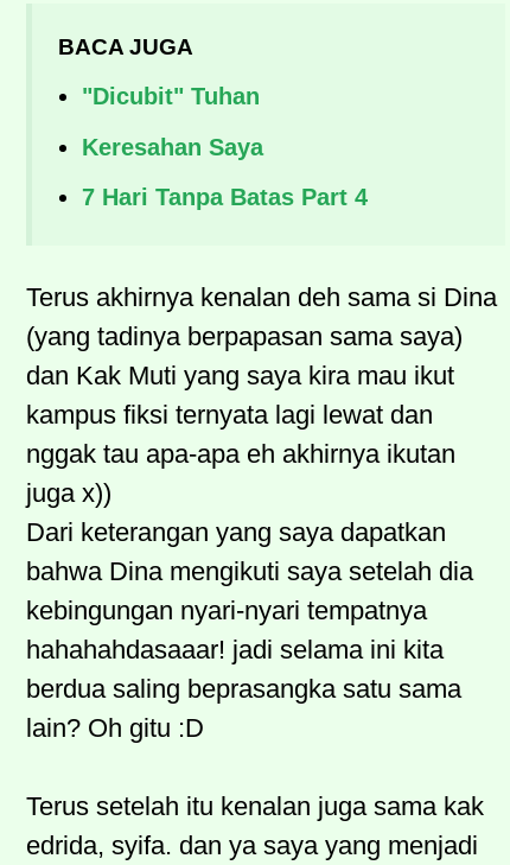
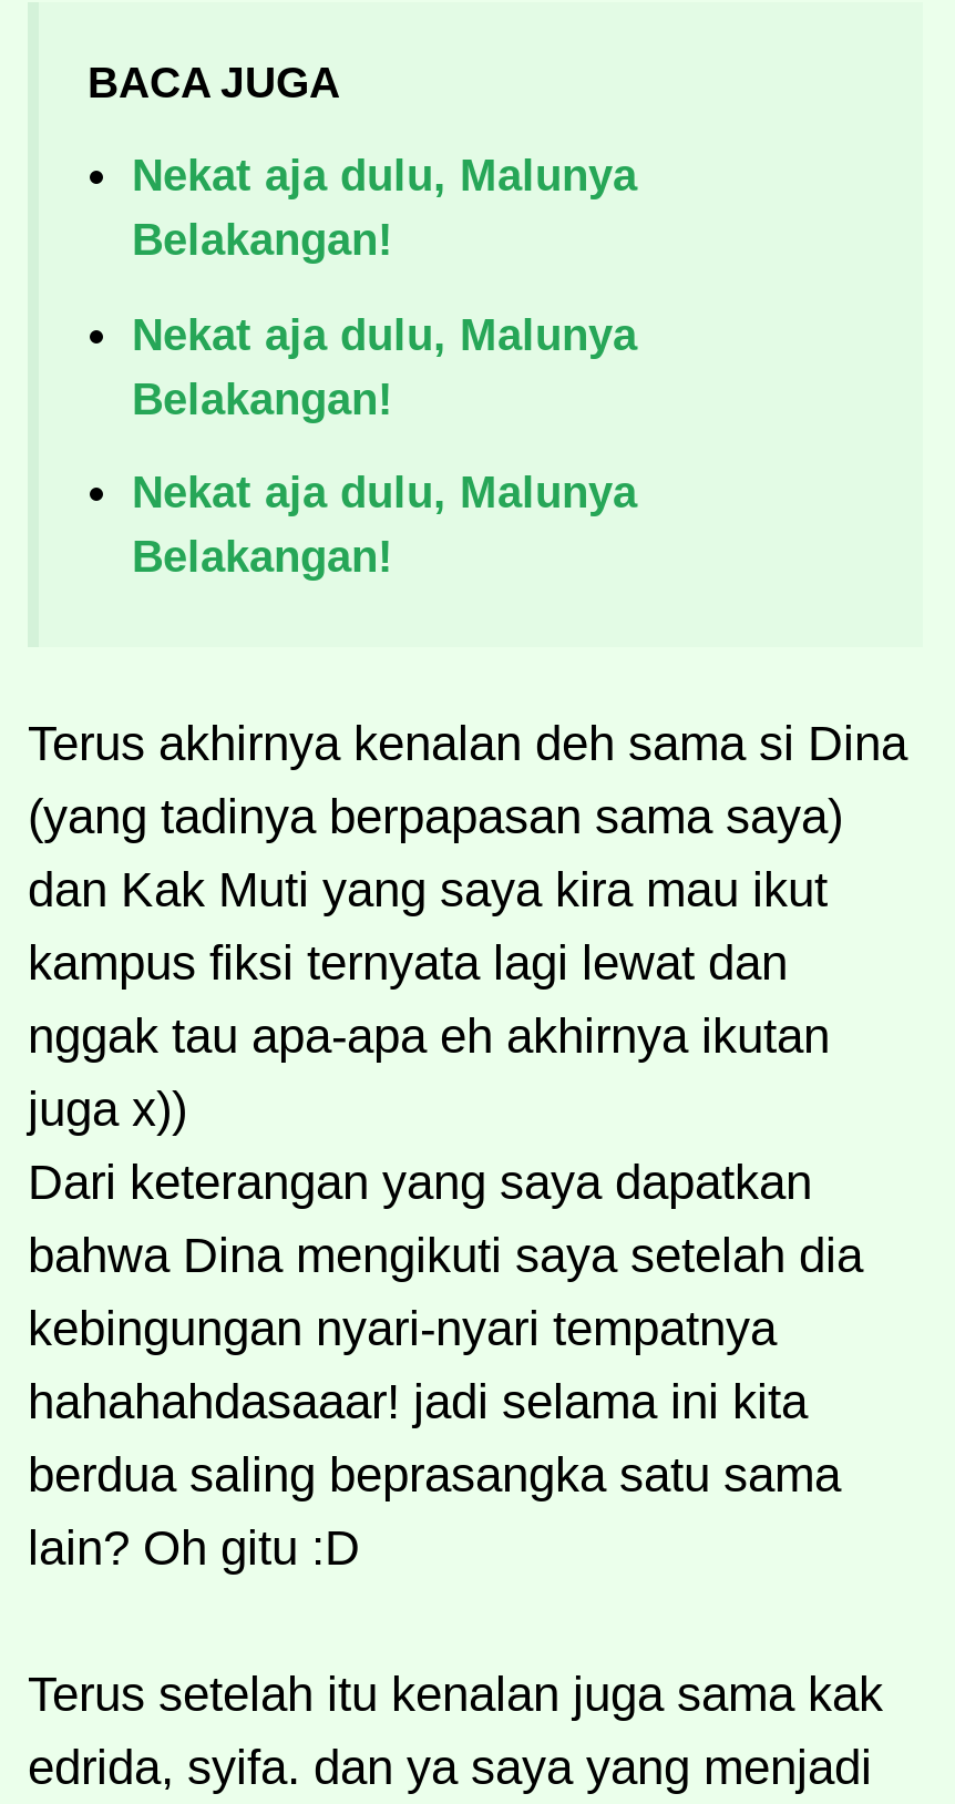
- "Dicubit" Tuhan
+ Nekat aja dulu, Malunya
+ Belakangan!

- Keresahan Saya
+ Nekat aja dulu, Malunya
+ Belakangan!

- 7 Hari Tanpa Batas Part 4
+ Nekat aja dulu, Malunya
+ Belakangan!
